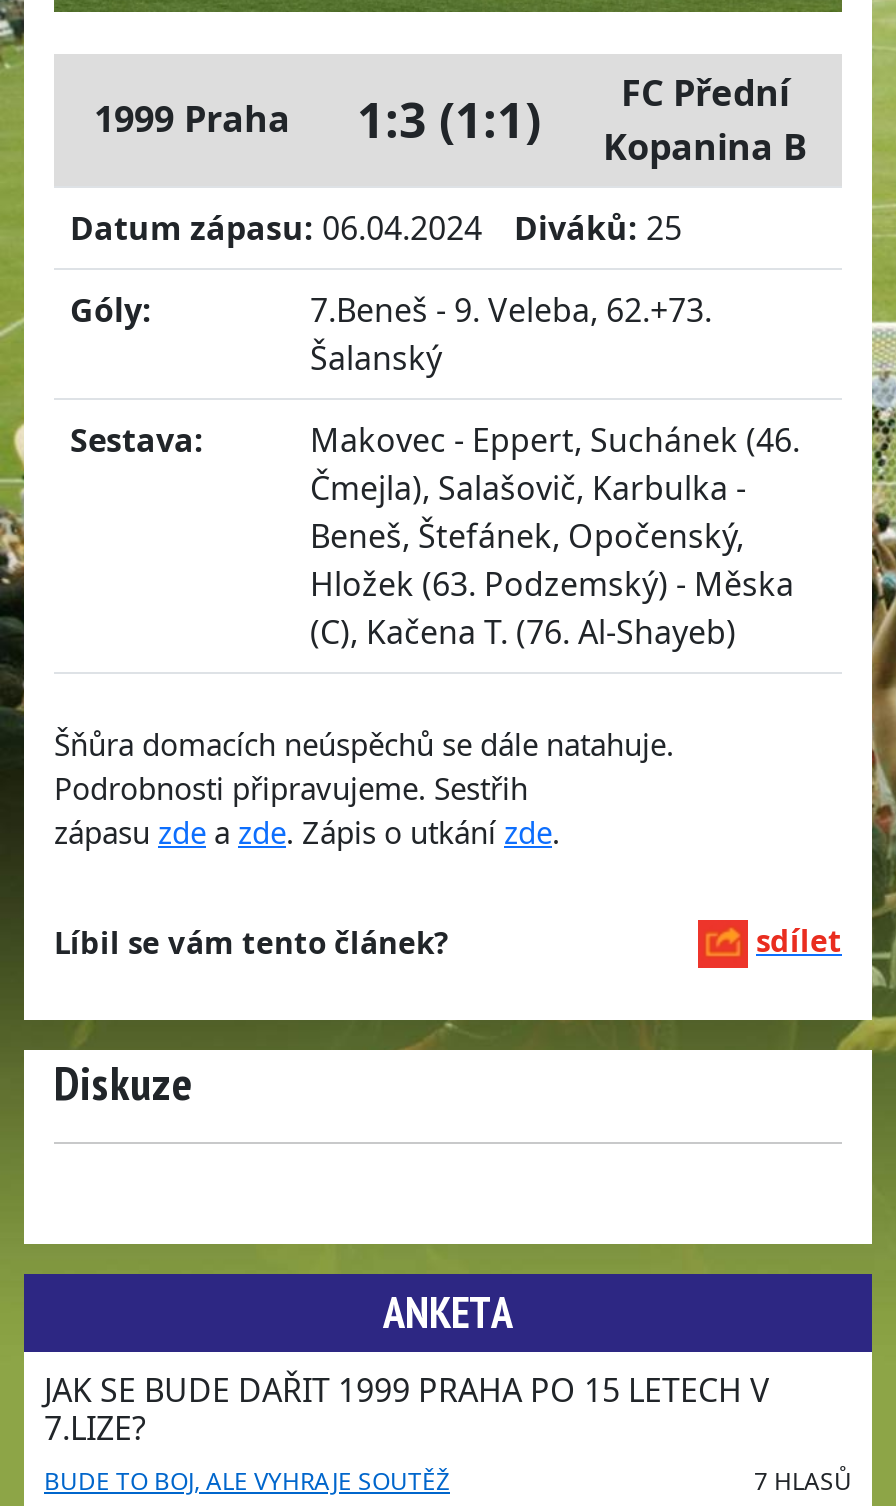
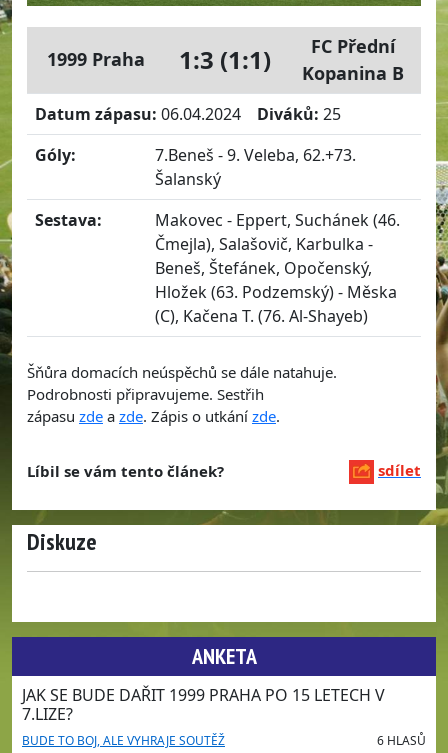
- 7 HLASŮ
+ 6 HLASŮ
